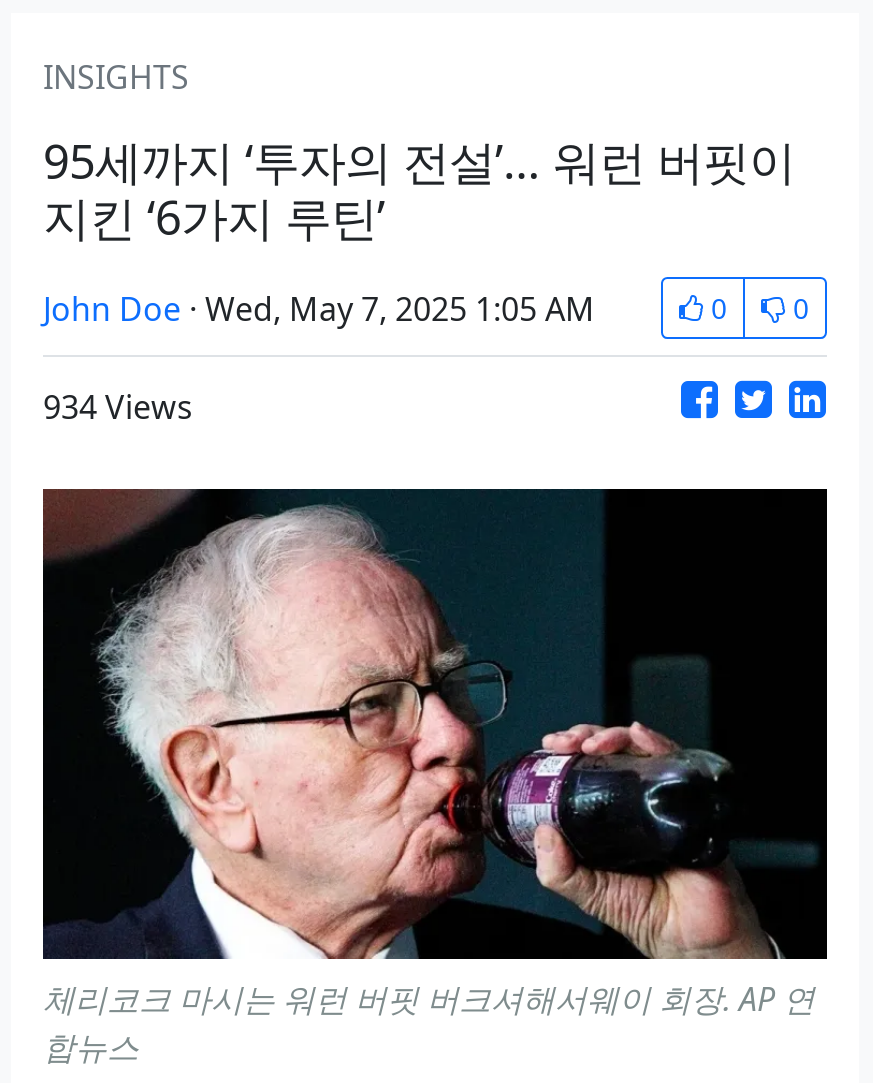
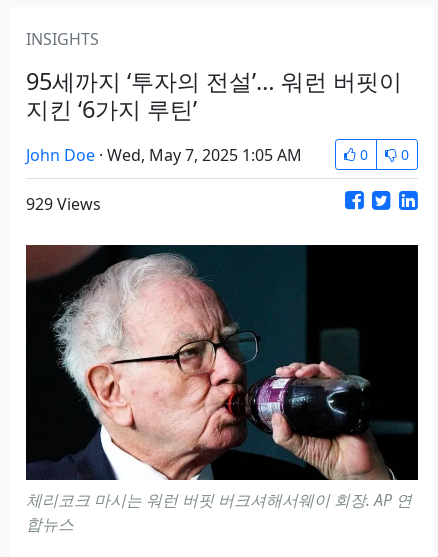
- 934 Views
+ 929 Views
